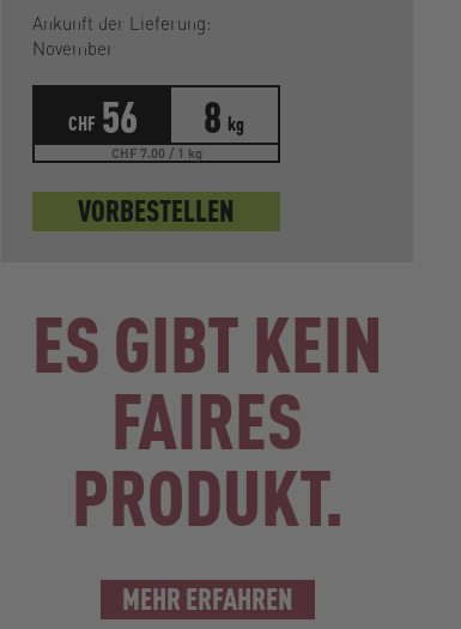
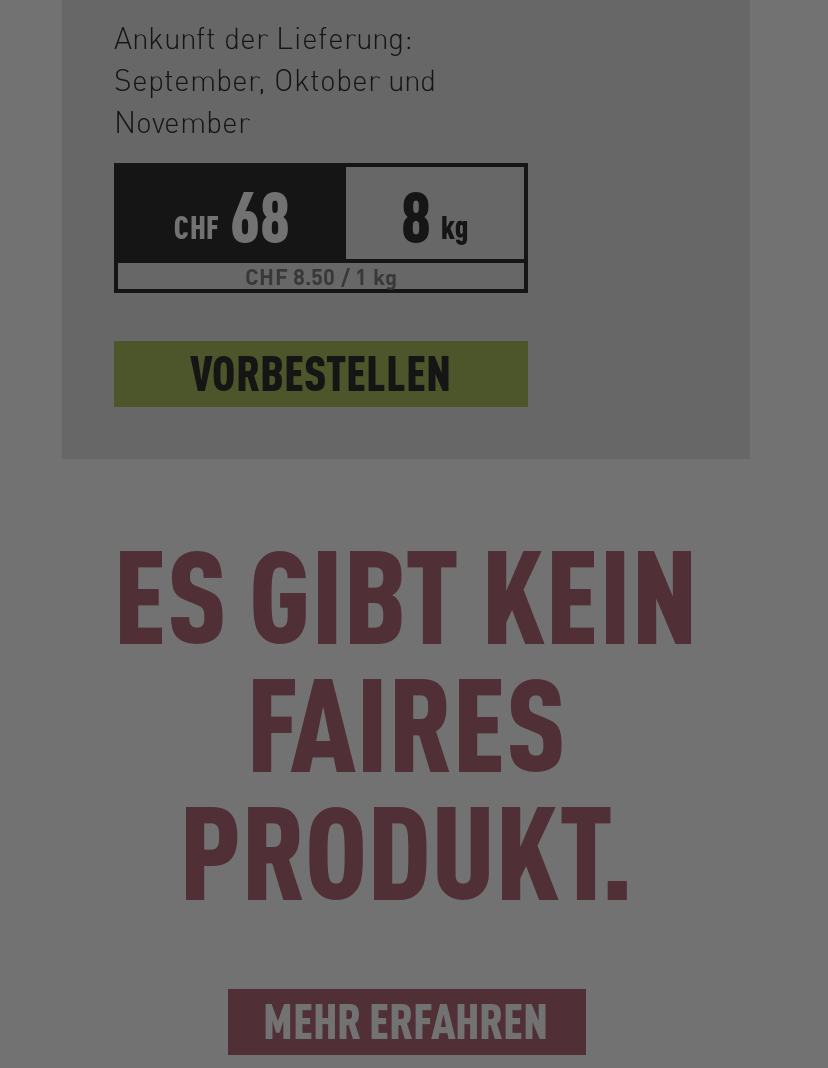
+ September, Oktober und

- CHF 56
+ CHF 68

- CHF 7.00 / 1 kg
+ CHF 8.50 / 1 kg
